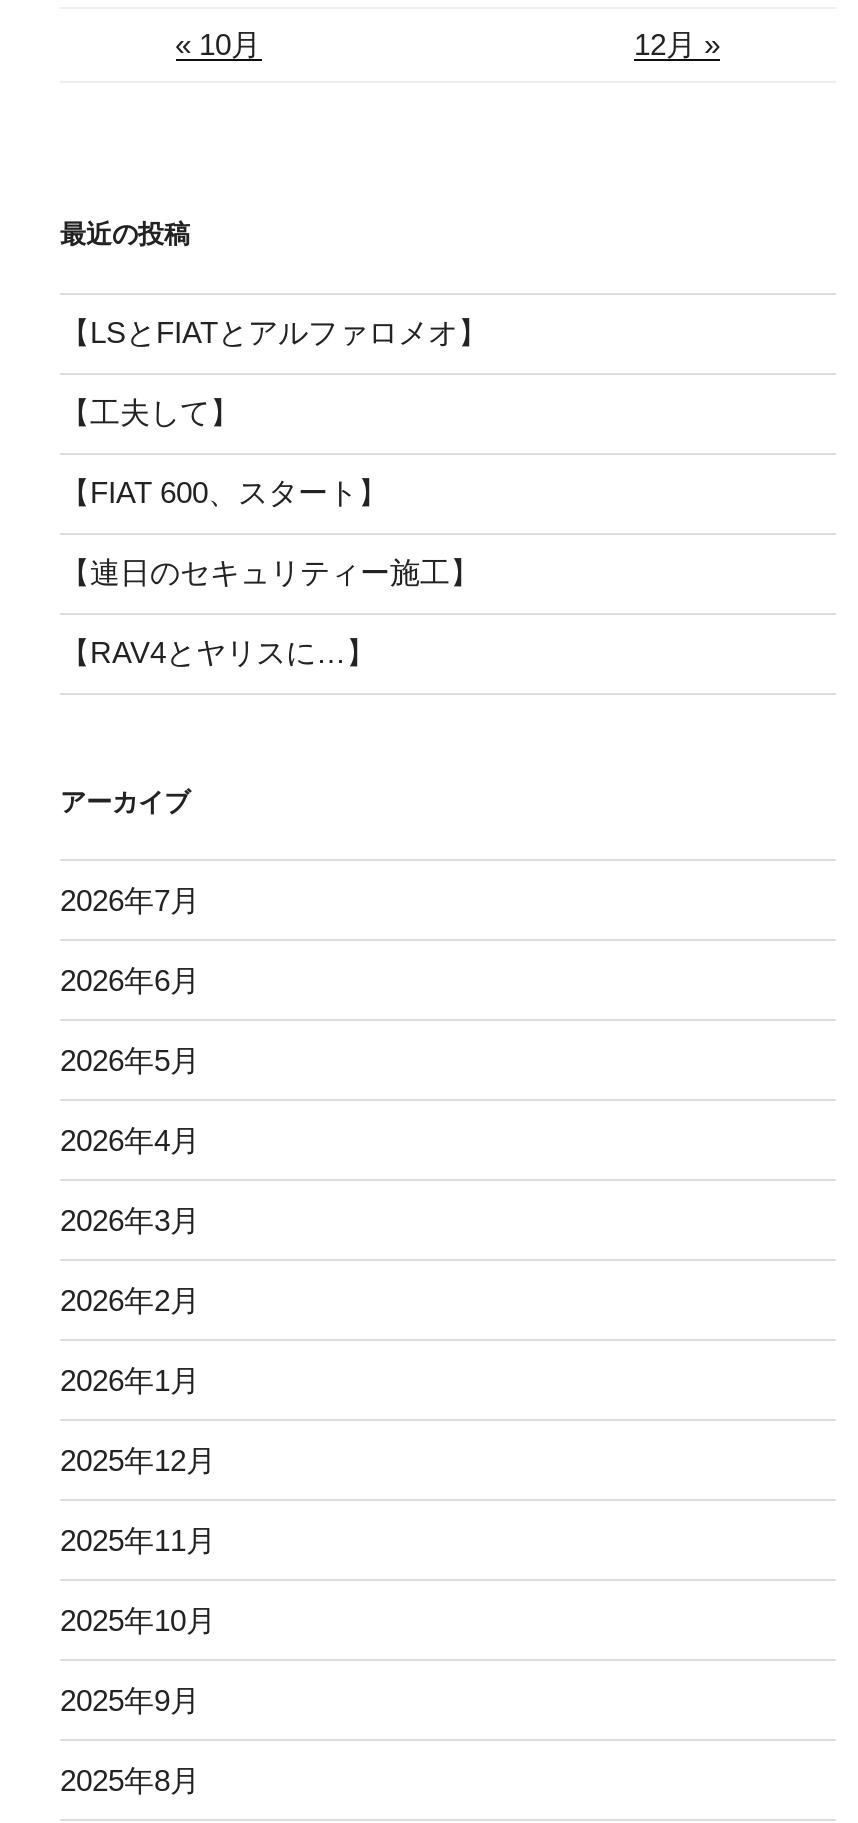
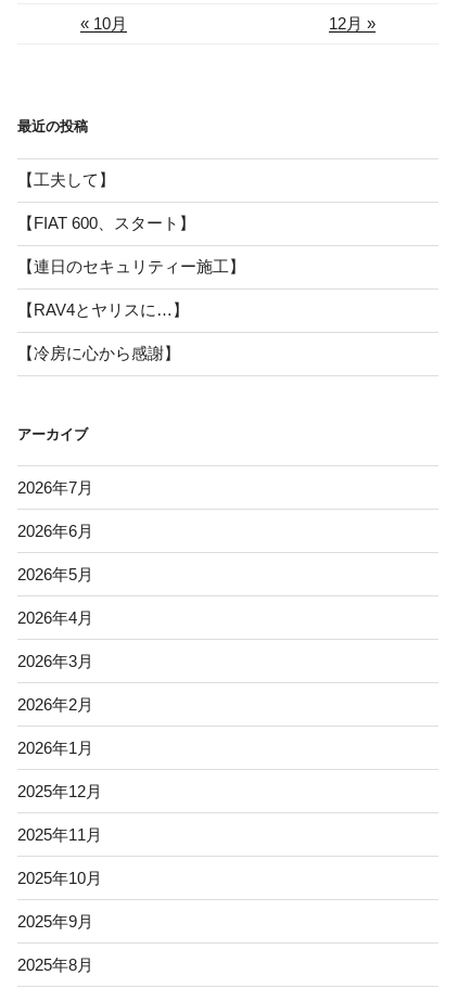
- 【LSとFIATとアルファロメオ】

moved up: 【工夫して】 | 【FIAT 600、スタート】 | 【連日のセキュリティー施工】 | 【RAV4とヤリスに…】

+ 【冷房に心から感謝】
